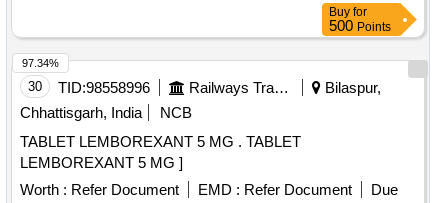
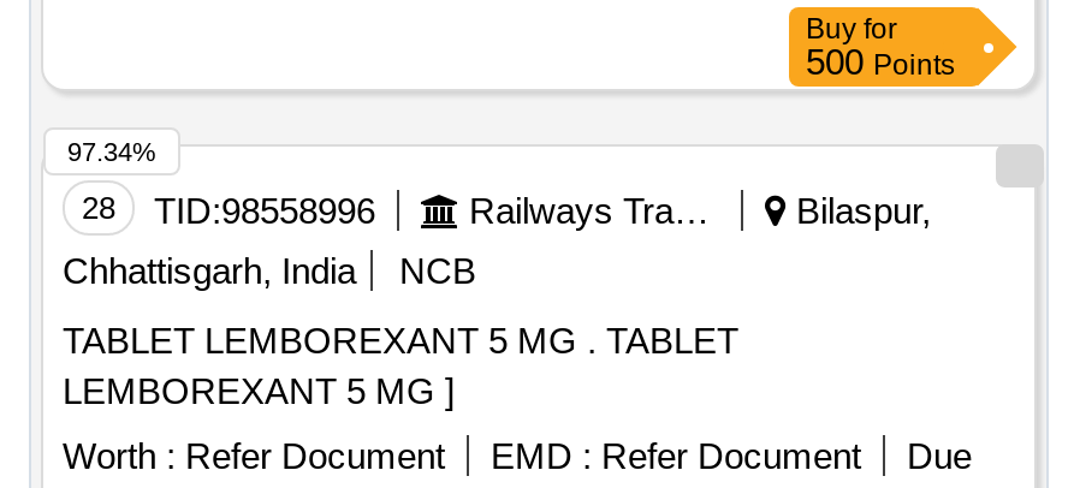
- 30 TID:98558996
+ 28 TID:98558996
